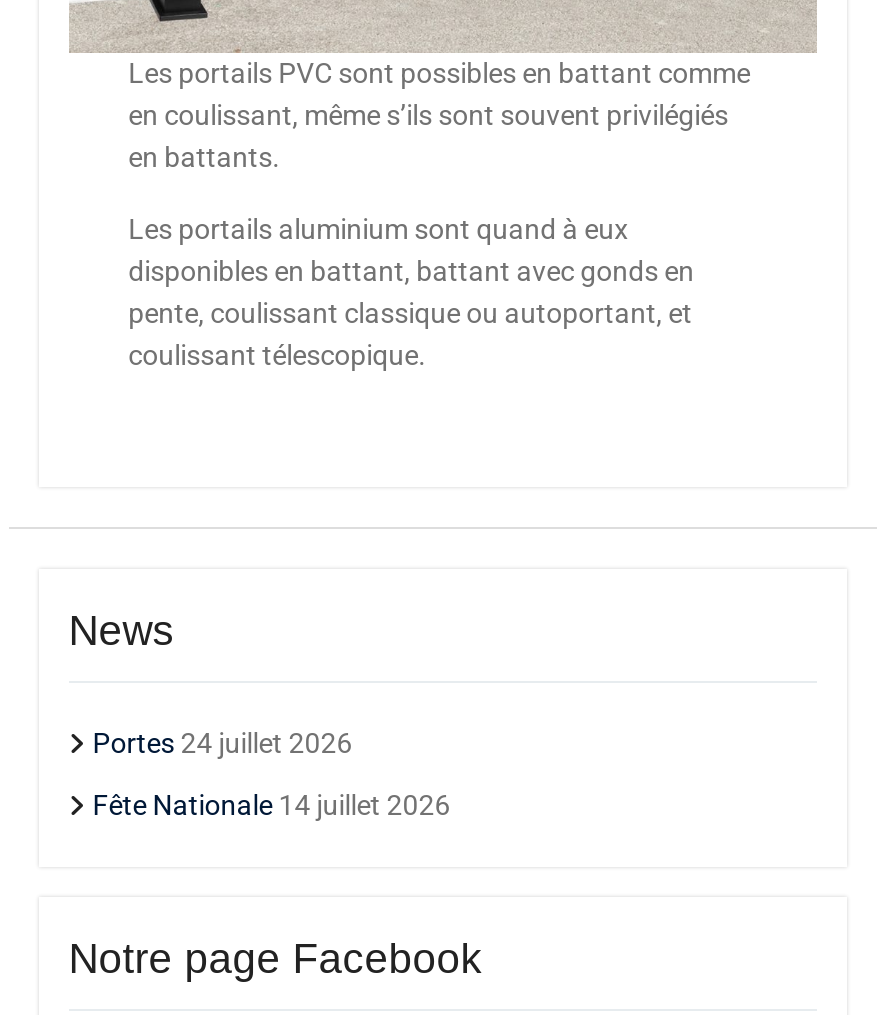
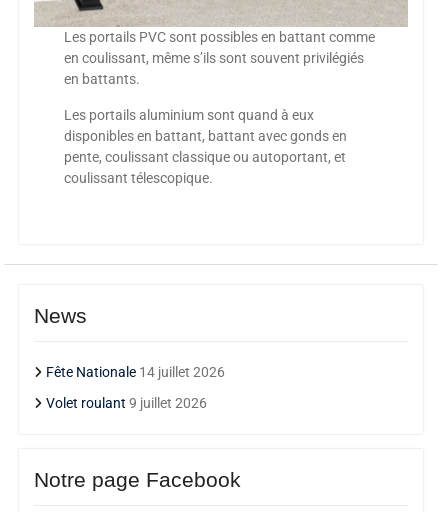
- Portes 24 juillet 2026

moved up: Fête Nationale 14 juillet 2026

+ Volet roulant 9 juillet 2026
